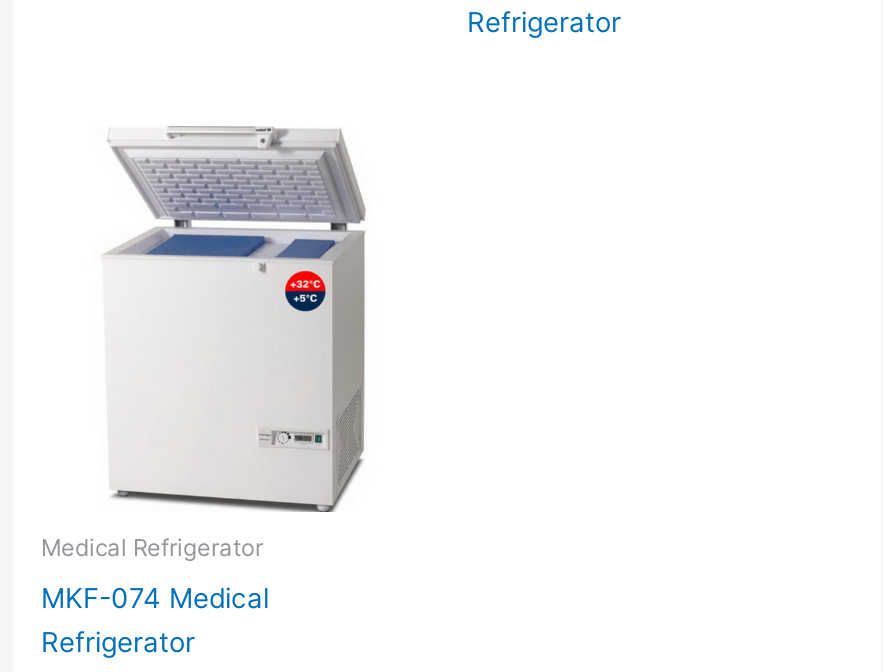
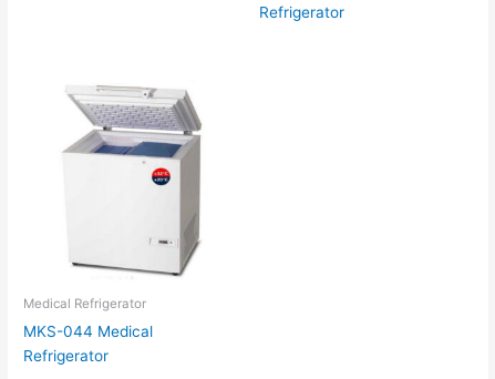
- [image]
- MKF-074 Medical
+ [image]
+ MKS-044 Medical
